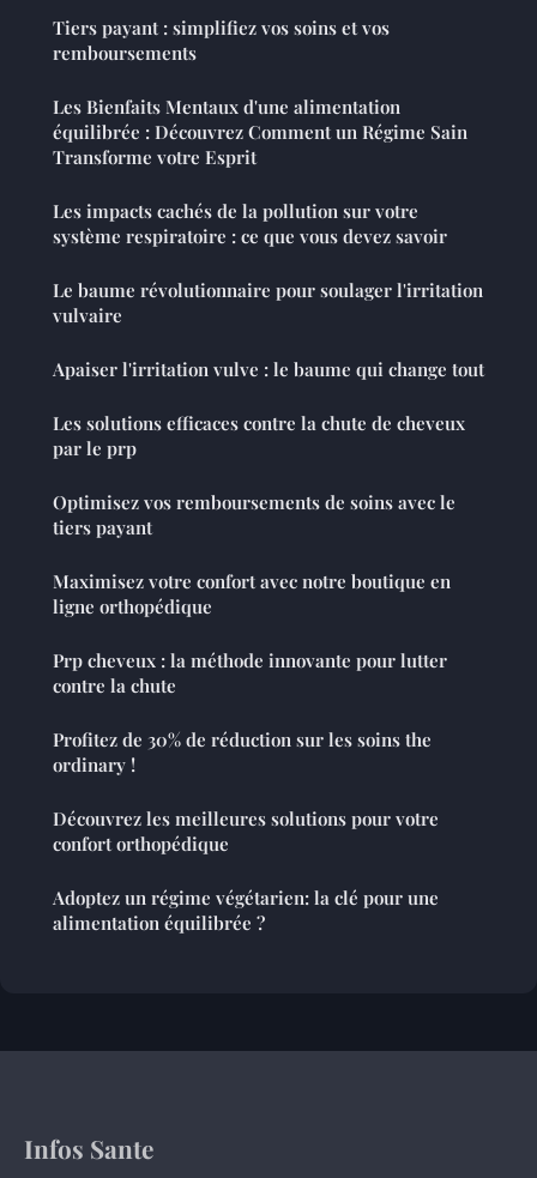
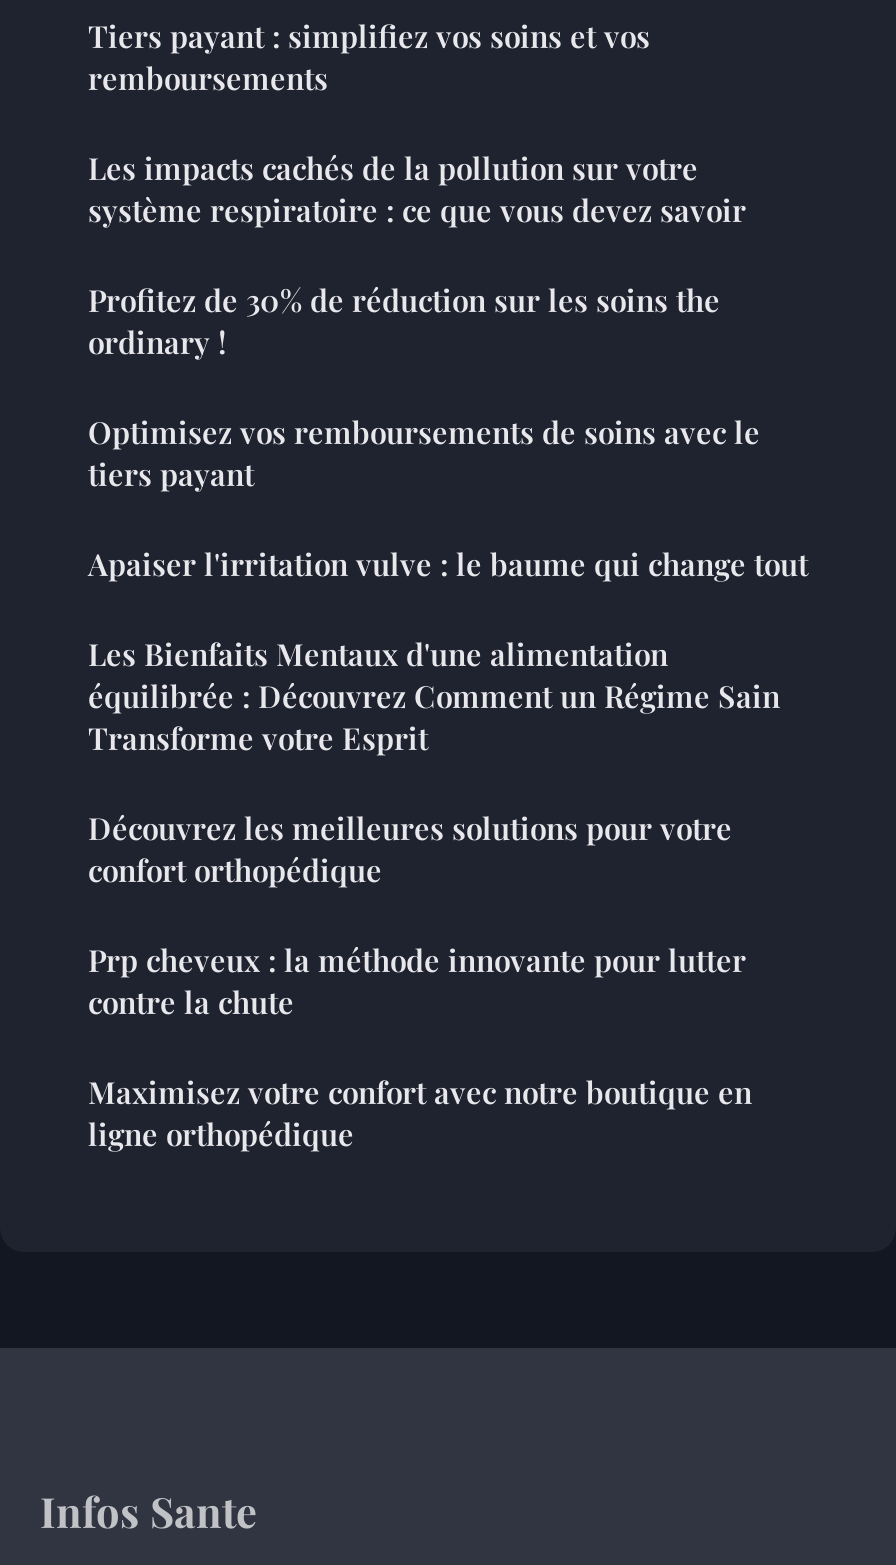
moved down: Les Bienfaits Mentaux d'une alimentation | équilibrée : Découvrez Comment un Régime Sain | Transforme votre Esprit

moved up: Les impacts cachés de la pollution sur votre | système respiratoire : ce que vous devez savoir

- Le baume révolutionnaire pour soulager l'irritation
- vulvaire
- Les solutions efficaces contre la chute de cheveux
- par le prp

moved up: Apaiser l'irritation vulve : le baume qui change tout

moved up: Optimisez vos remboursements de soins avec le | tiers payant

moved down: Maximisez votre confort avec notre boutique en | ligne orthopédique

moved up: Prp cheveux : la méthode innovante pour lutter | contre la chute

moved up: Profitez de 30% de réduction sur les soins the | ordinary !

moved up: Découvrez les meilleures solutions pour votre | confort orthopédique

- Adoptez un régime végétarien: la clé pour une
- alimentation équilibrée ?
